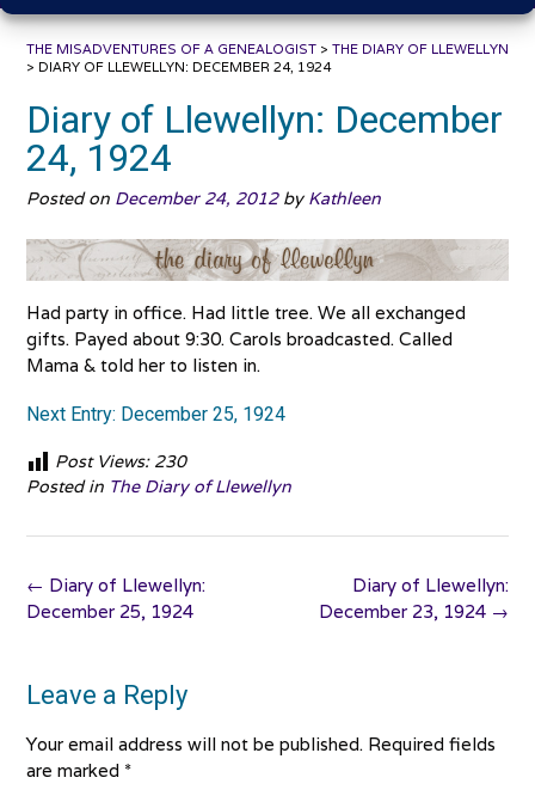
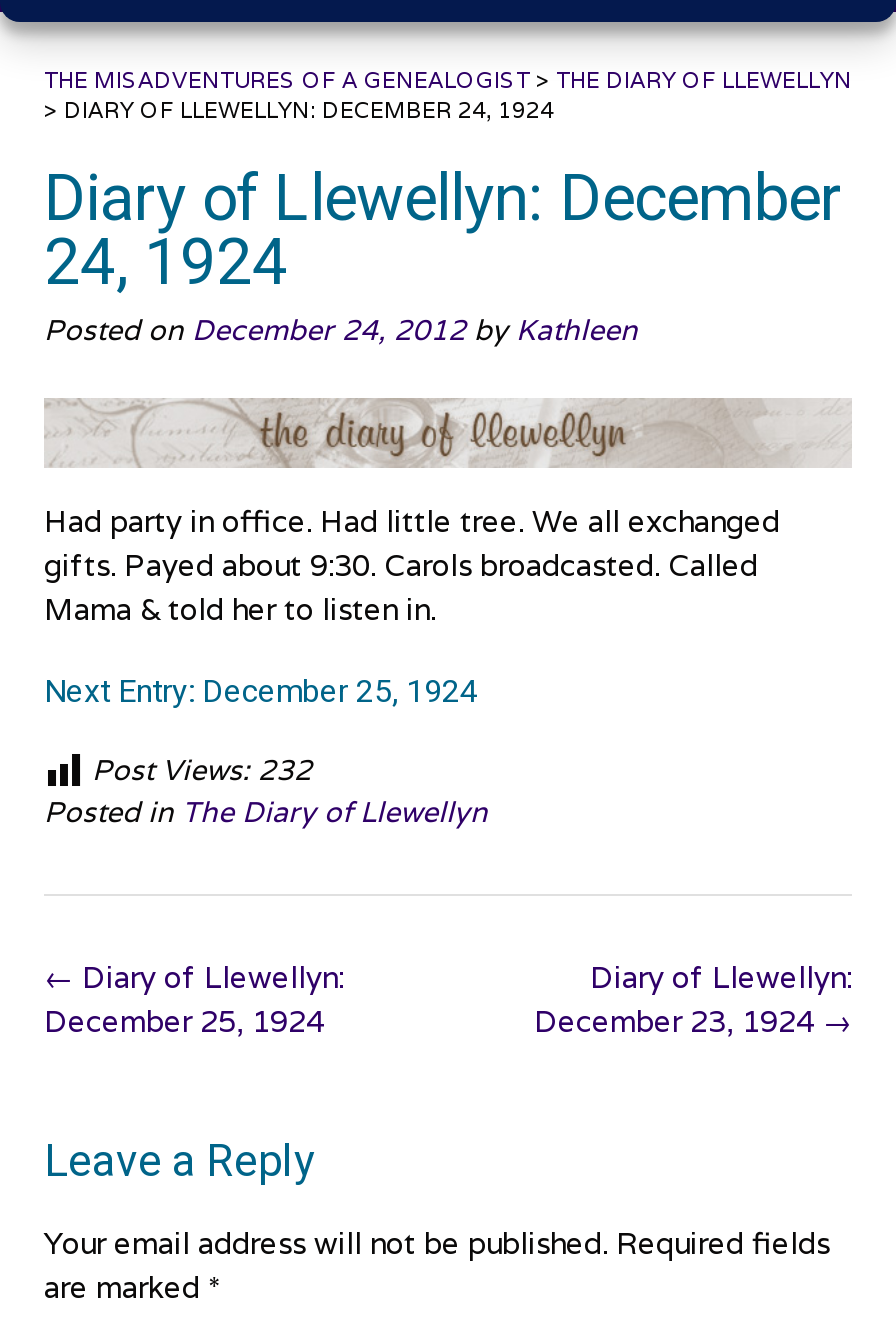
- Post Views: 230
+ Post Views: 232
